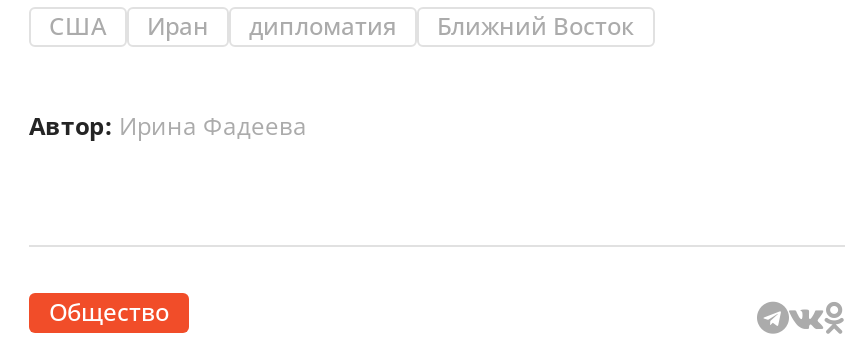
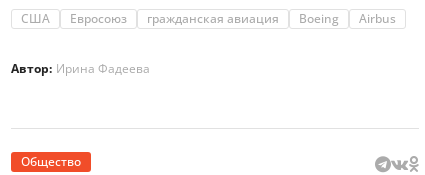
- Иран
- дипломатия
- Ближний Восток
+ Евросоюз
+ гражданская авиация
+ Boeing
+ Airbus
